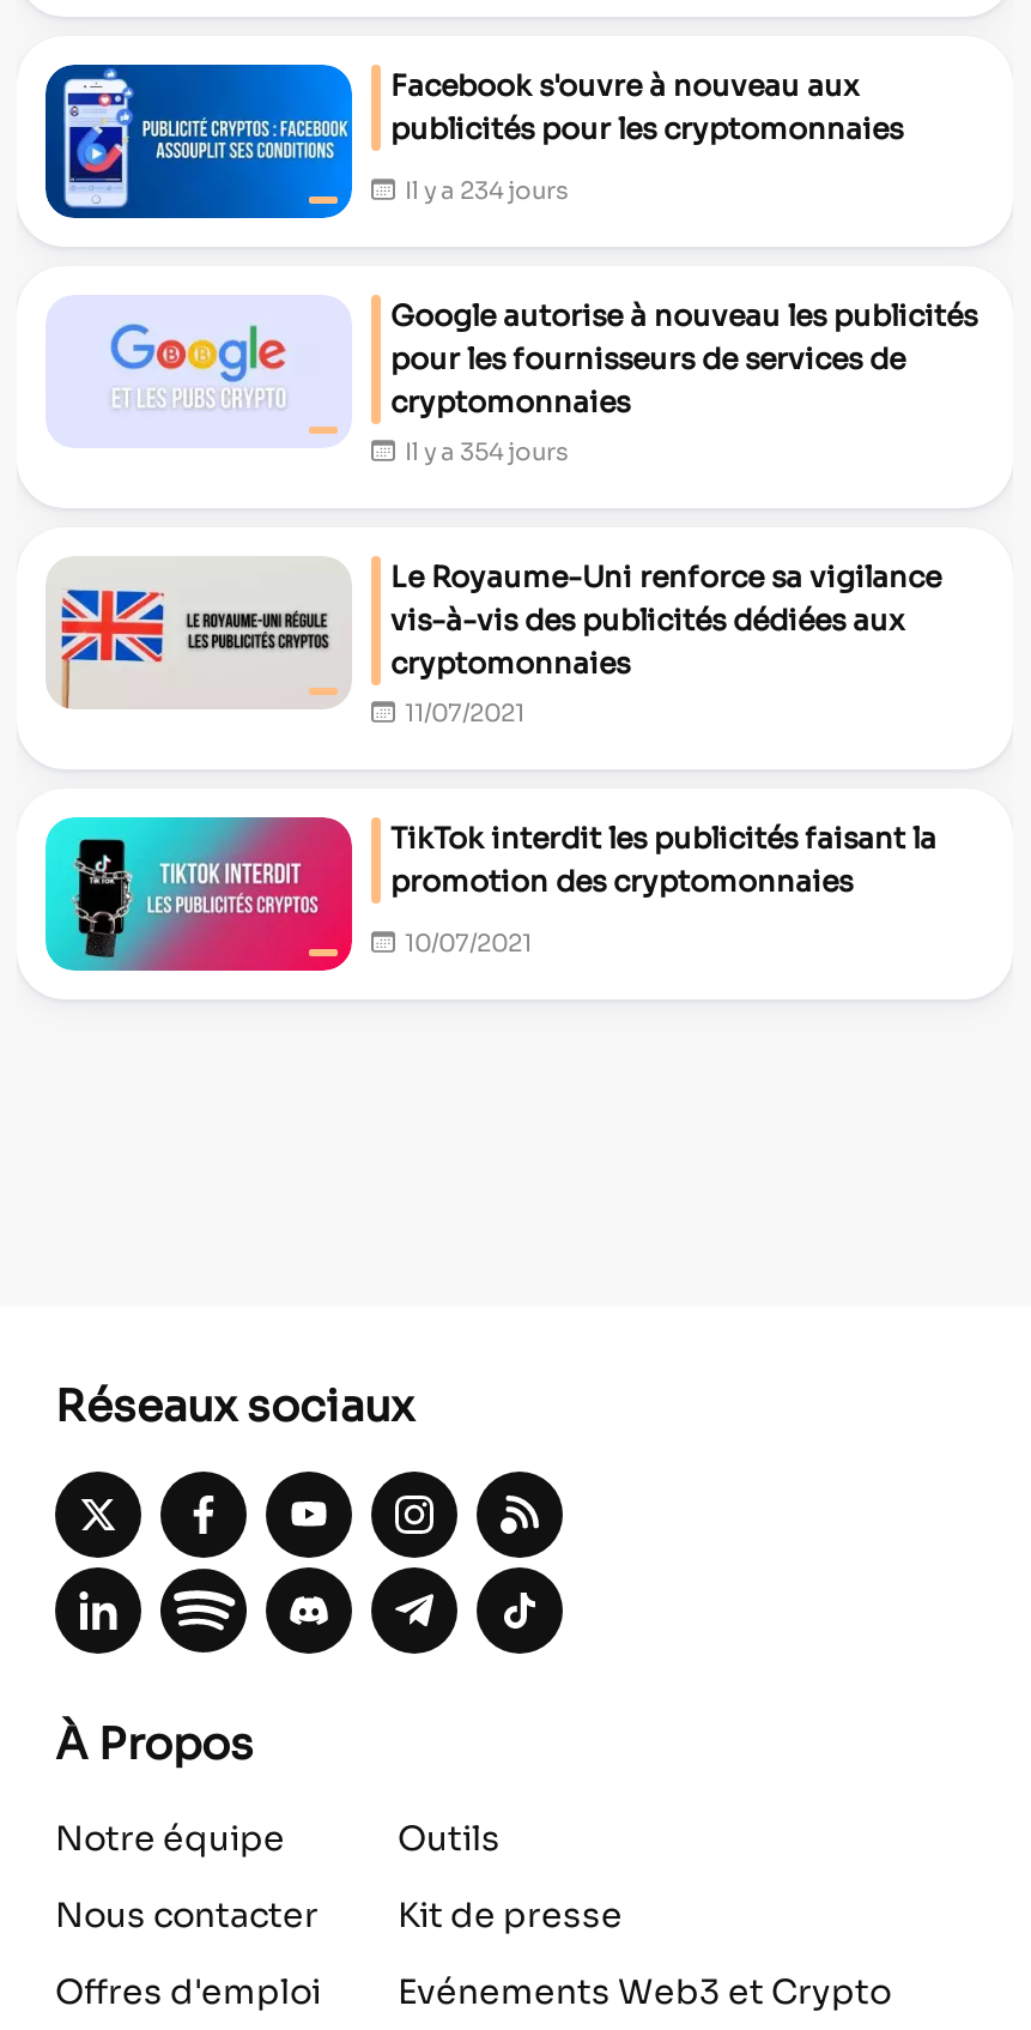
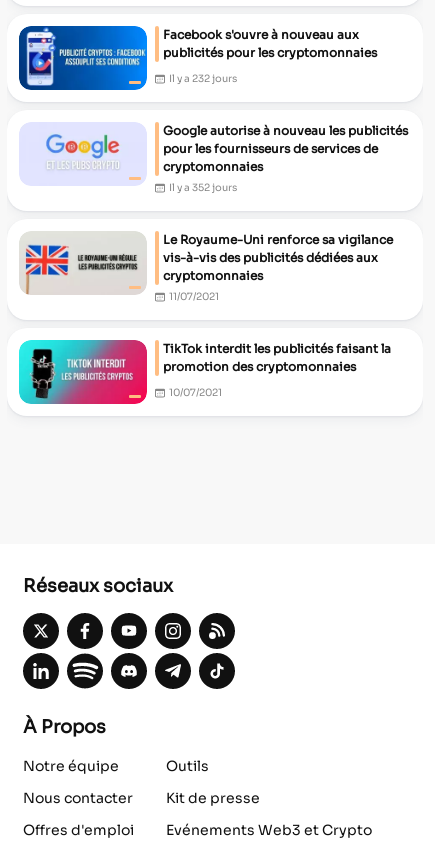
- Il y a 234 jours
+ Il y a 232 jours

- Il y a 354 jours
+ Il y a 352 jours
